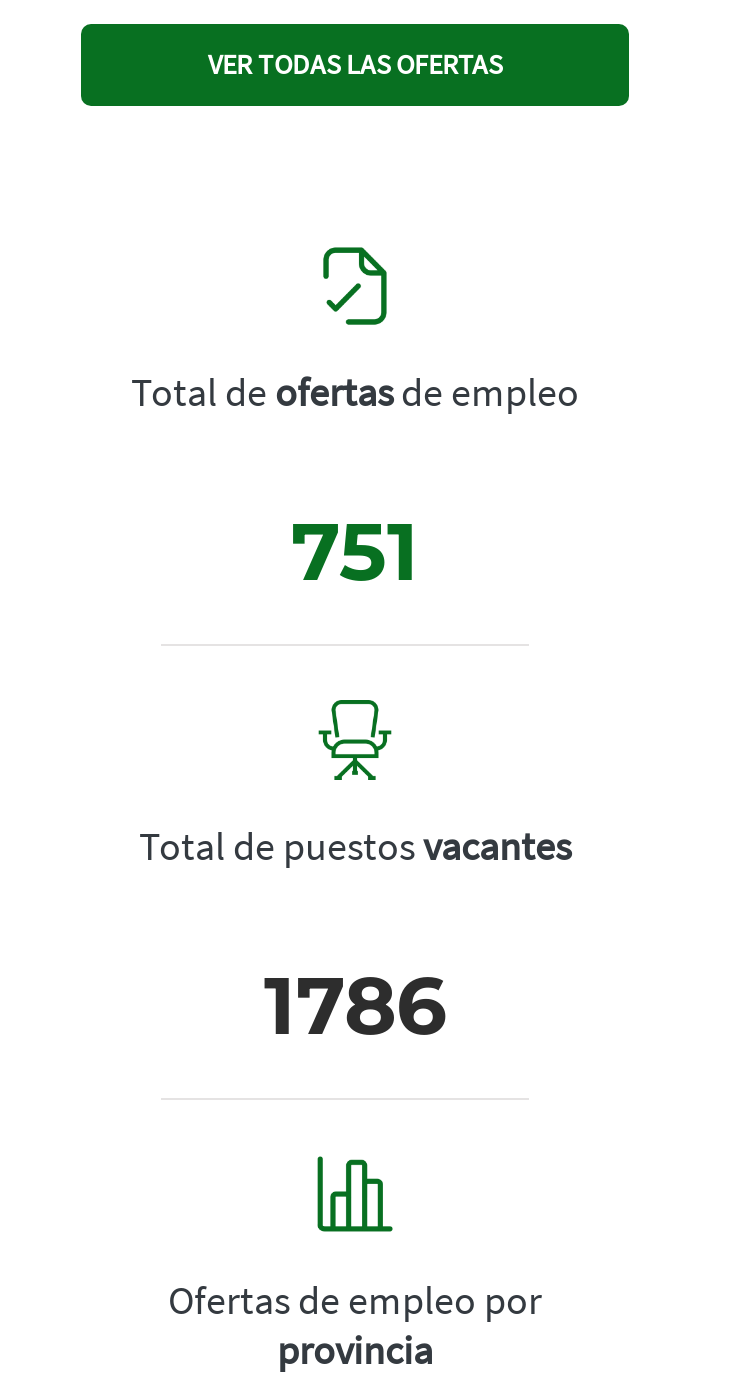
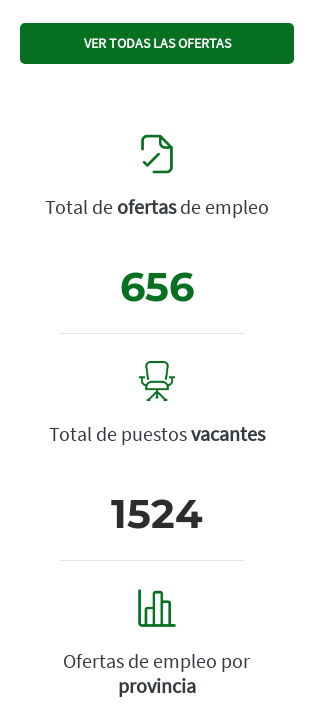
- 751
+ 656

- 1786
+ 1524
